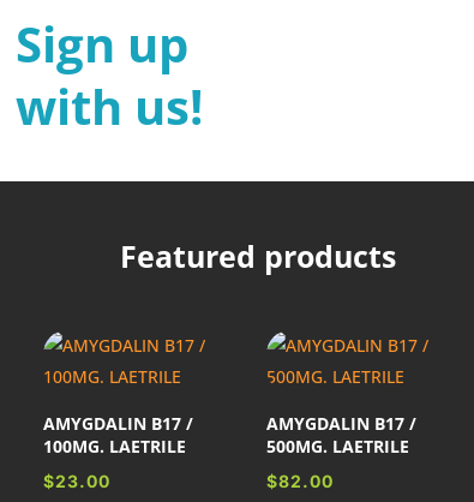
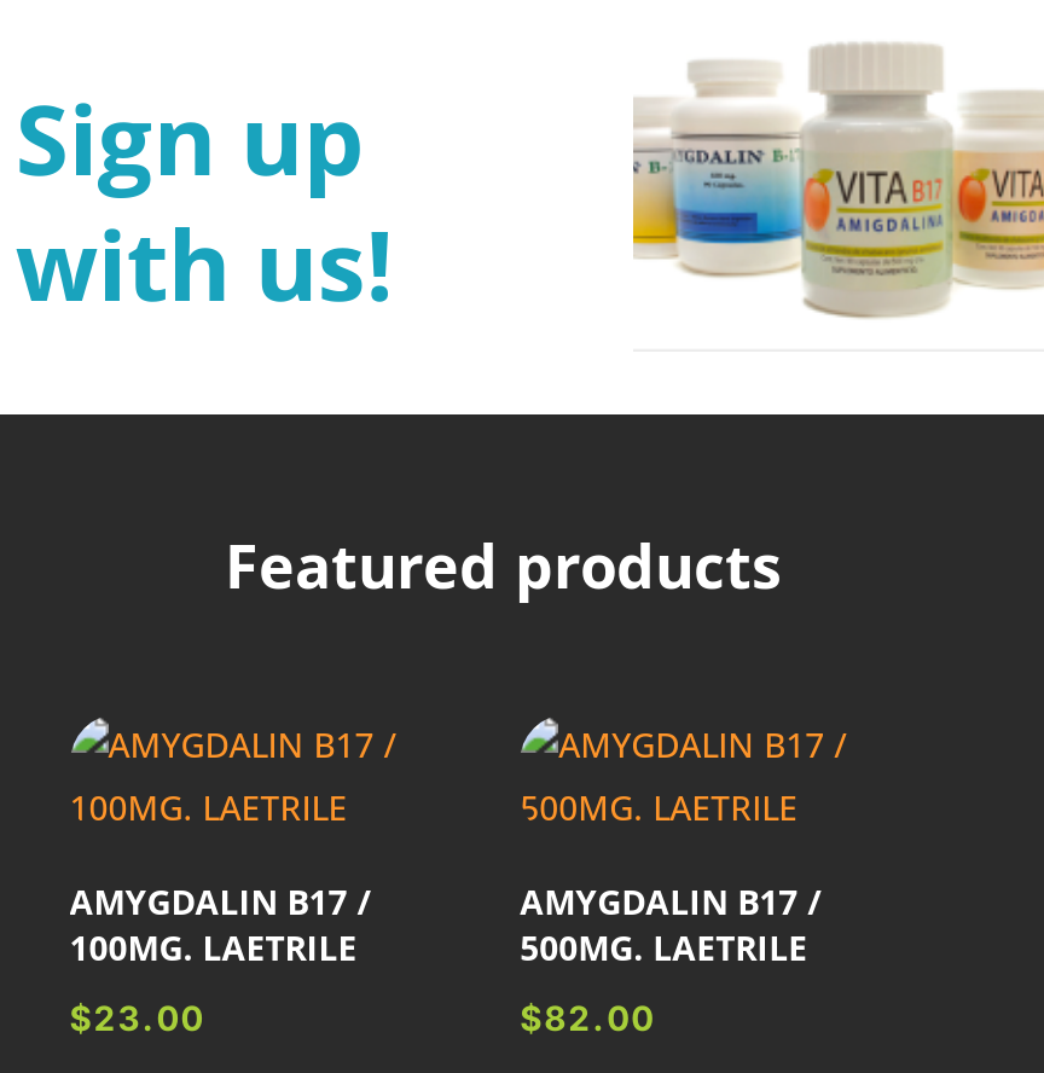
+ [image]
